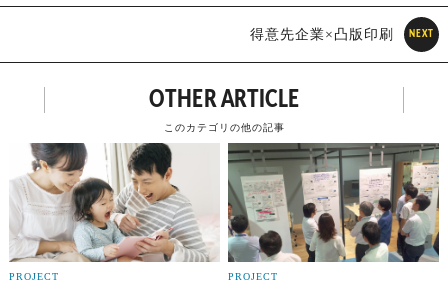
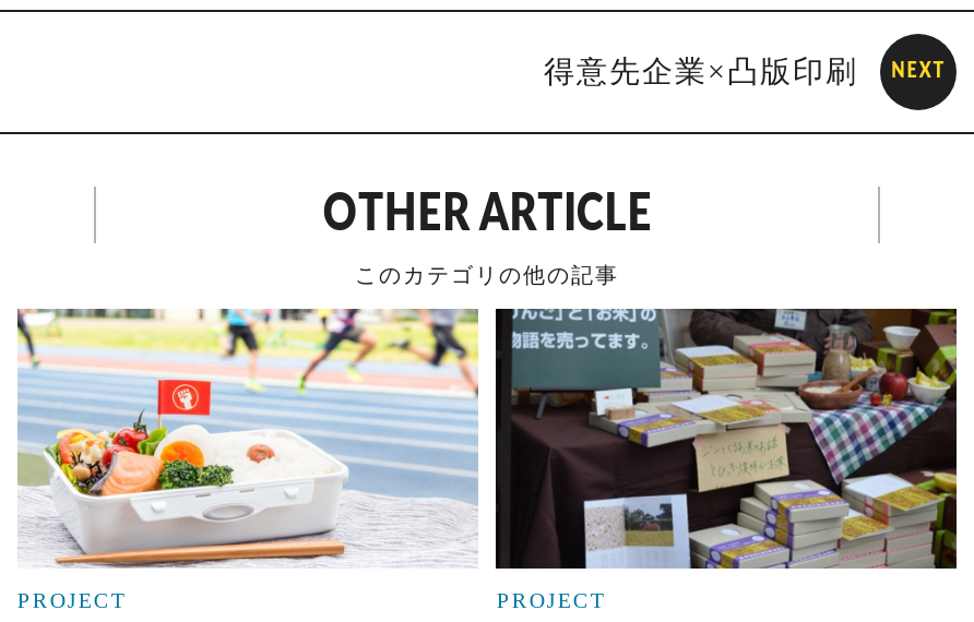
- [image]
+ [image]

- [image]
+ [image]
